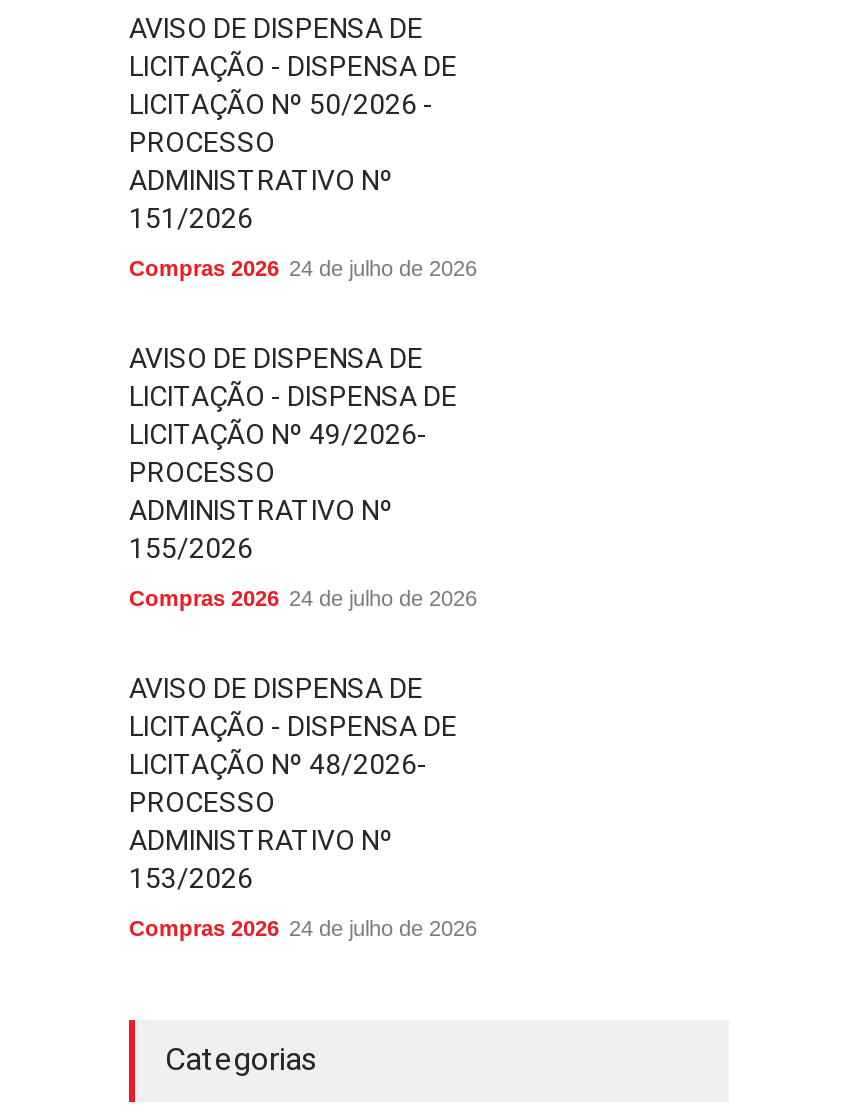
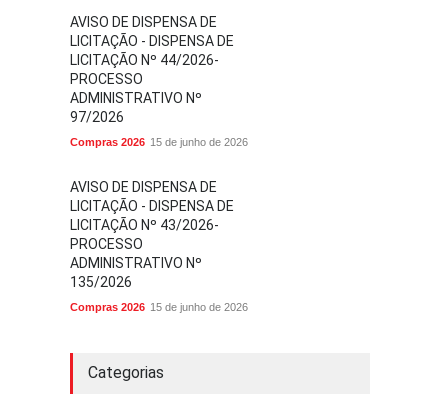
- LICITAÇÃO Nº 50/2026 -
+ LICITAÇÃO Nº 44/2026-

- 151/2026
+ 97/2026

- Compras 2026 24 de julho de 2026
+ Compras 2026 15 de junho de 2026

- LICITAÇÃO Nº 49/2026-
+ LICITAÇÃO Nº 43/2026-

- 155/2026
- Compras 2026 24 de julho de 2026
- AVISO DE DISPENSA DE
- LICITAÇÃO - DISPENSA DE
- LICITAÇÃO Nº 48/2026-
- PROCESSO
- ADMINISTRATIVO Nº
- 153/2026
- Compras 2026 24 de julho de 2026
+ 135/2026
+ Compras 2026 15 de junho de 2026
